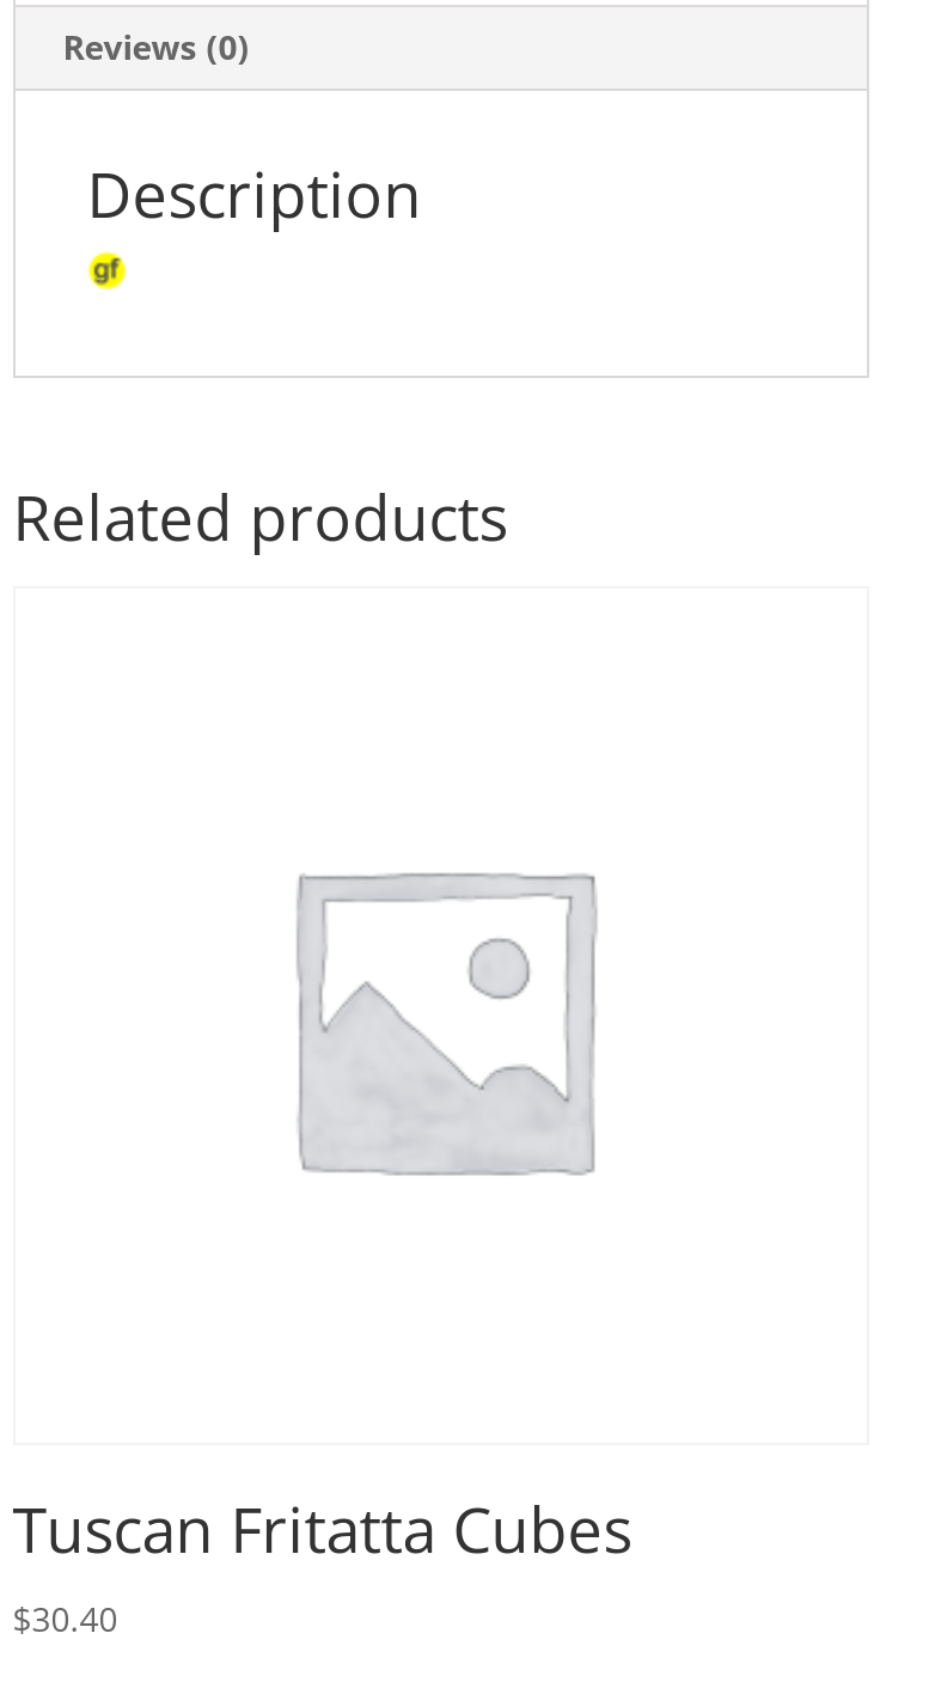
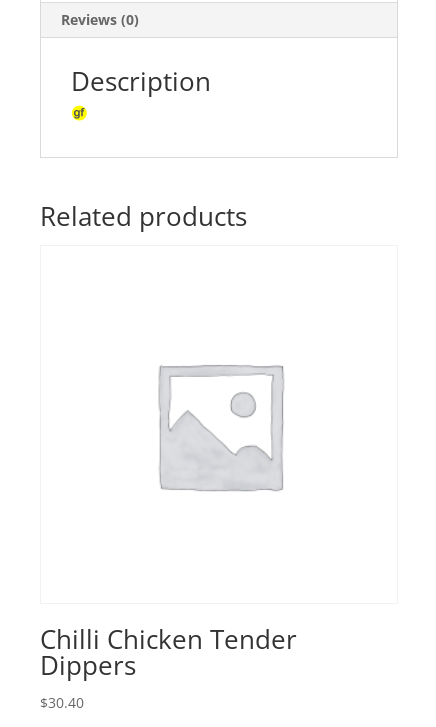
- Tuscan Fritatta Cubes
+ Chilli Chicken Tender
+ Dippers
